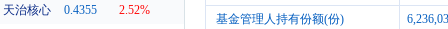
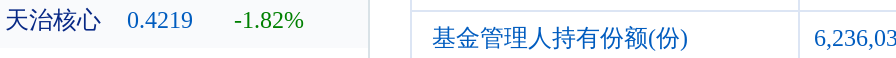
- 0.4355
+ 0.4219

- 2.52%
+ -1.82%
